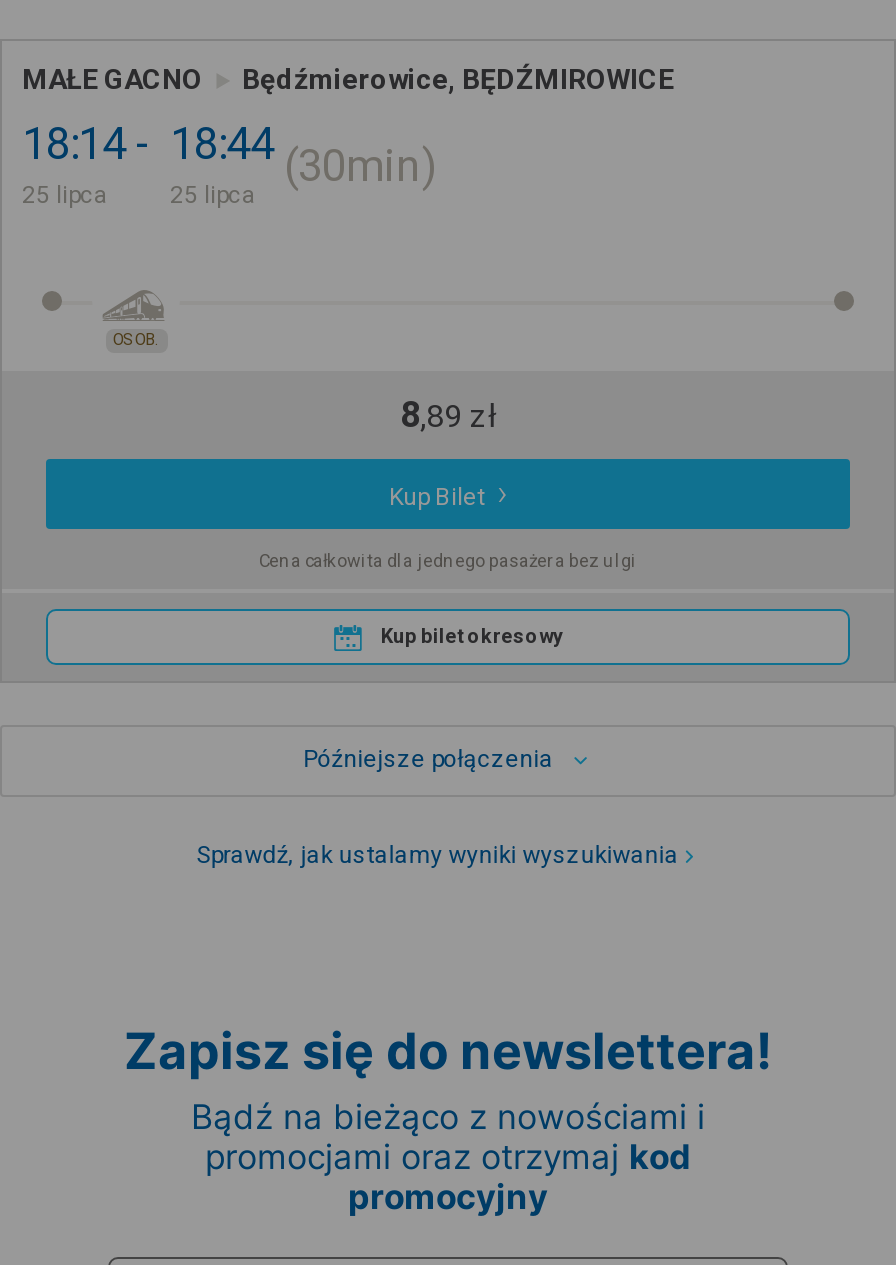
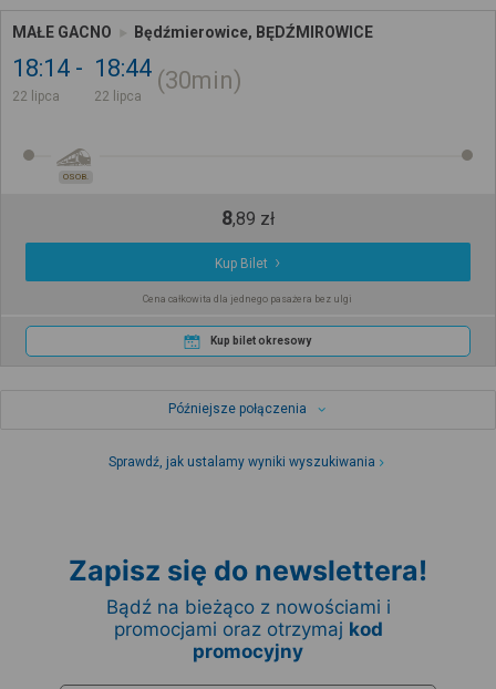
- 25 lipca
+ 22 lipca

- 25 lipca
+ 22 lipca
